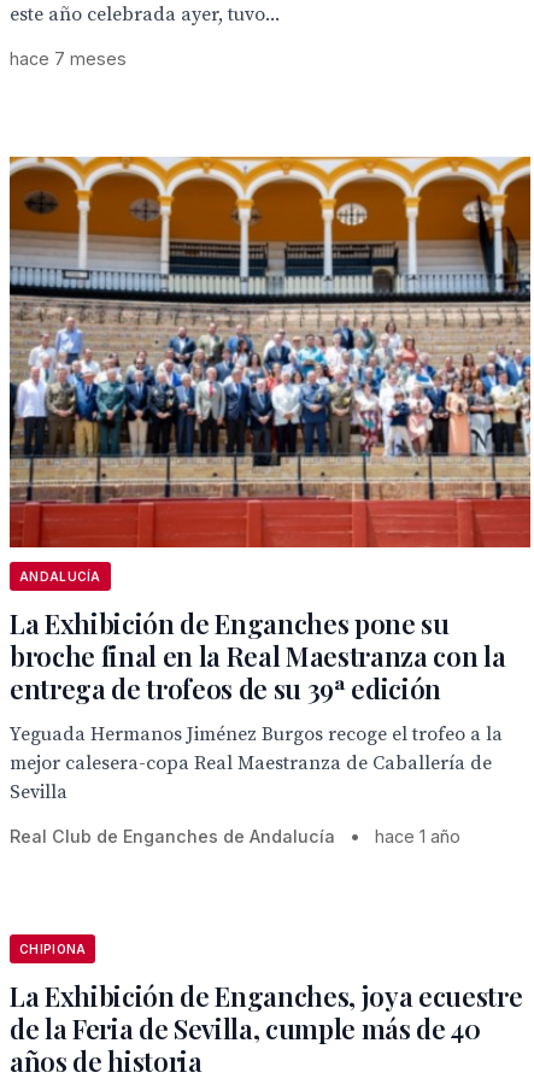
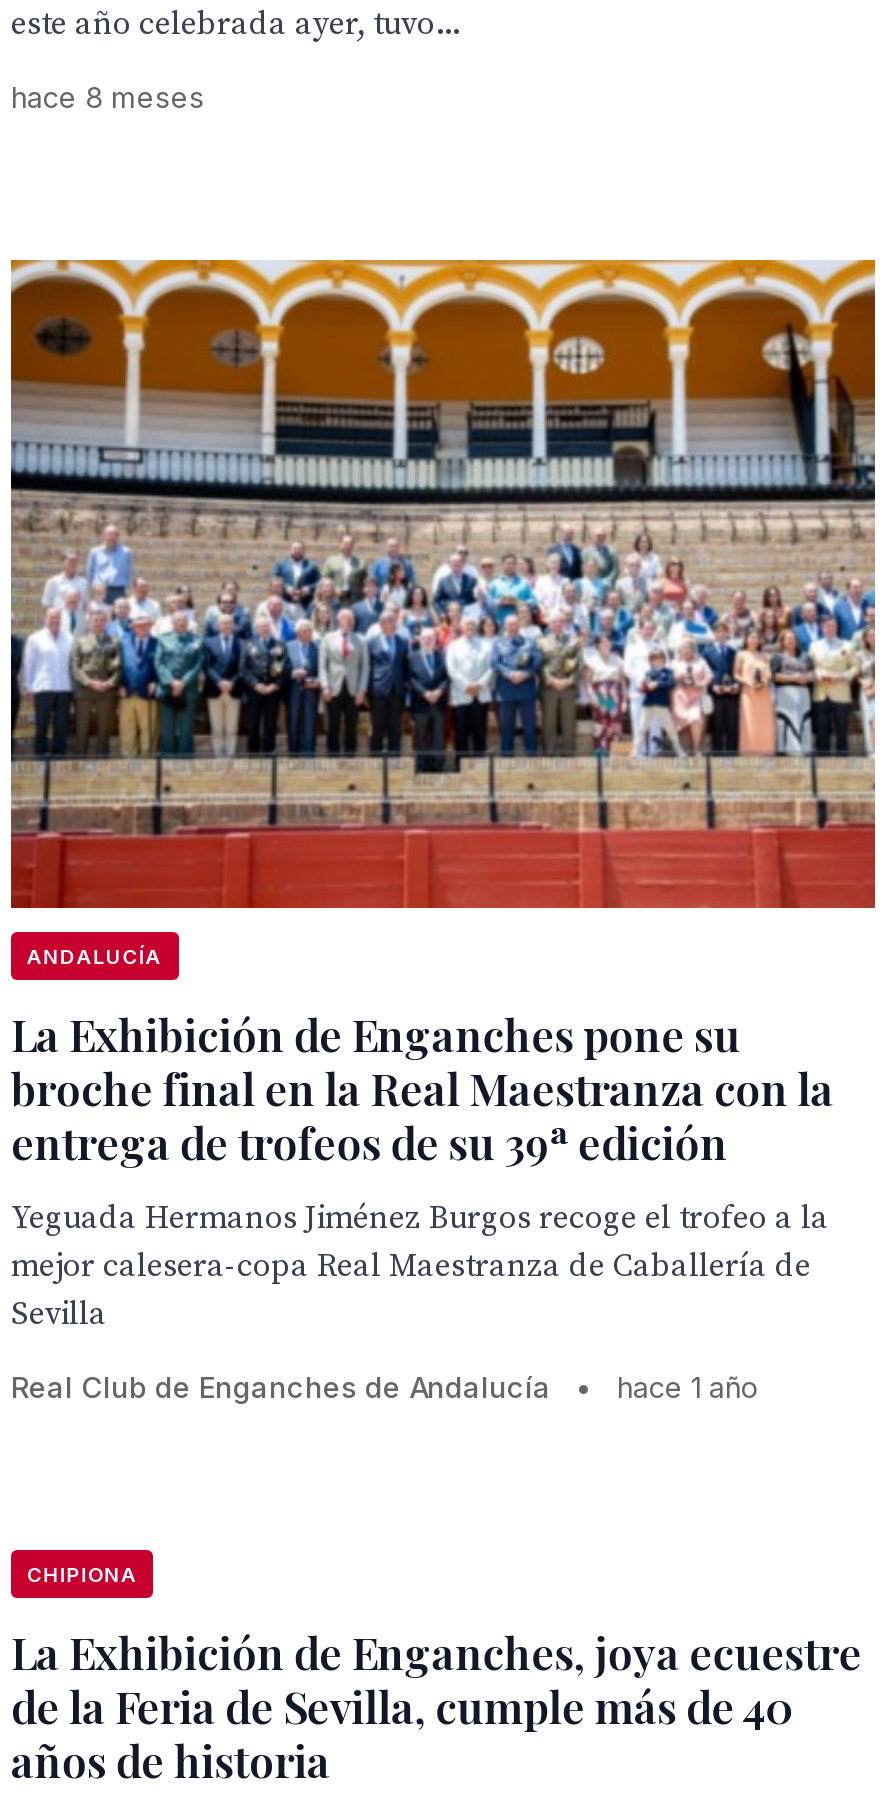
- hace 7 meses
+ hace 8 meses
